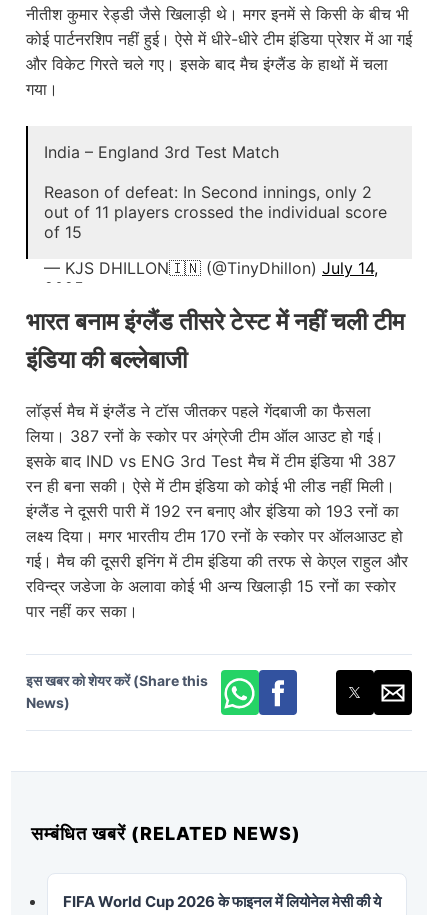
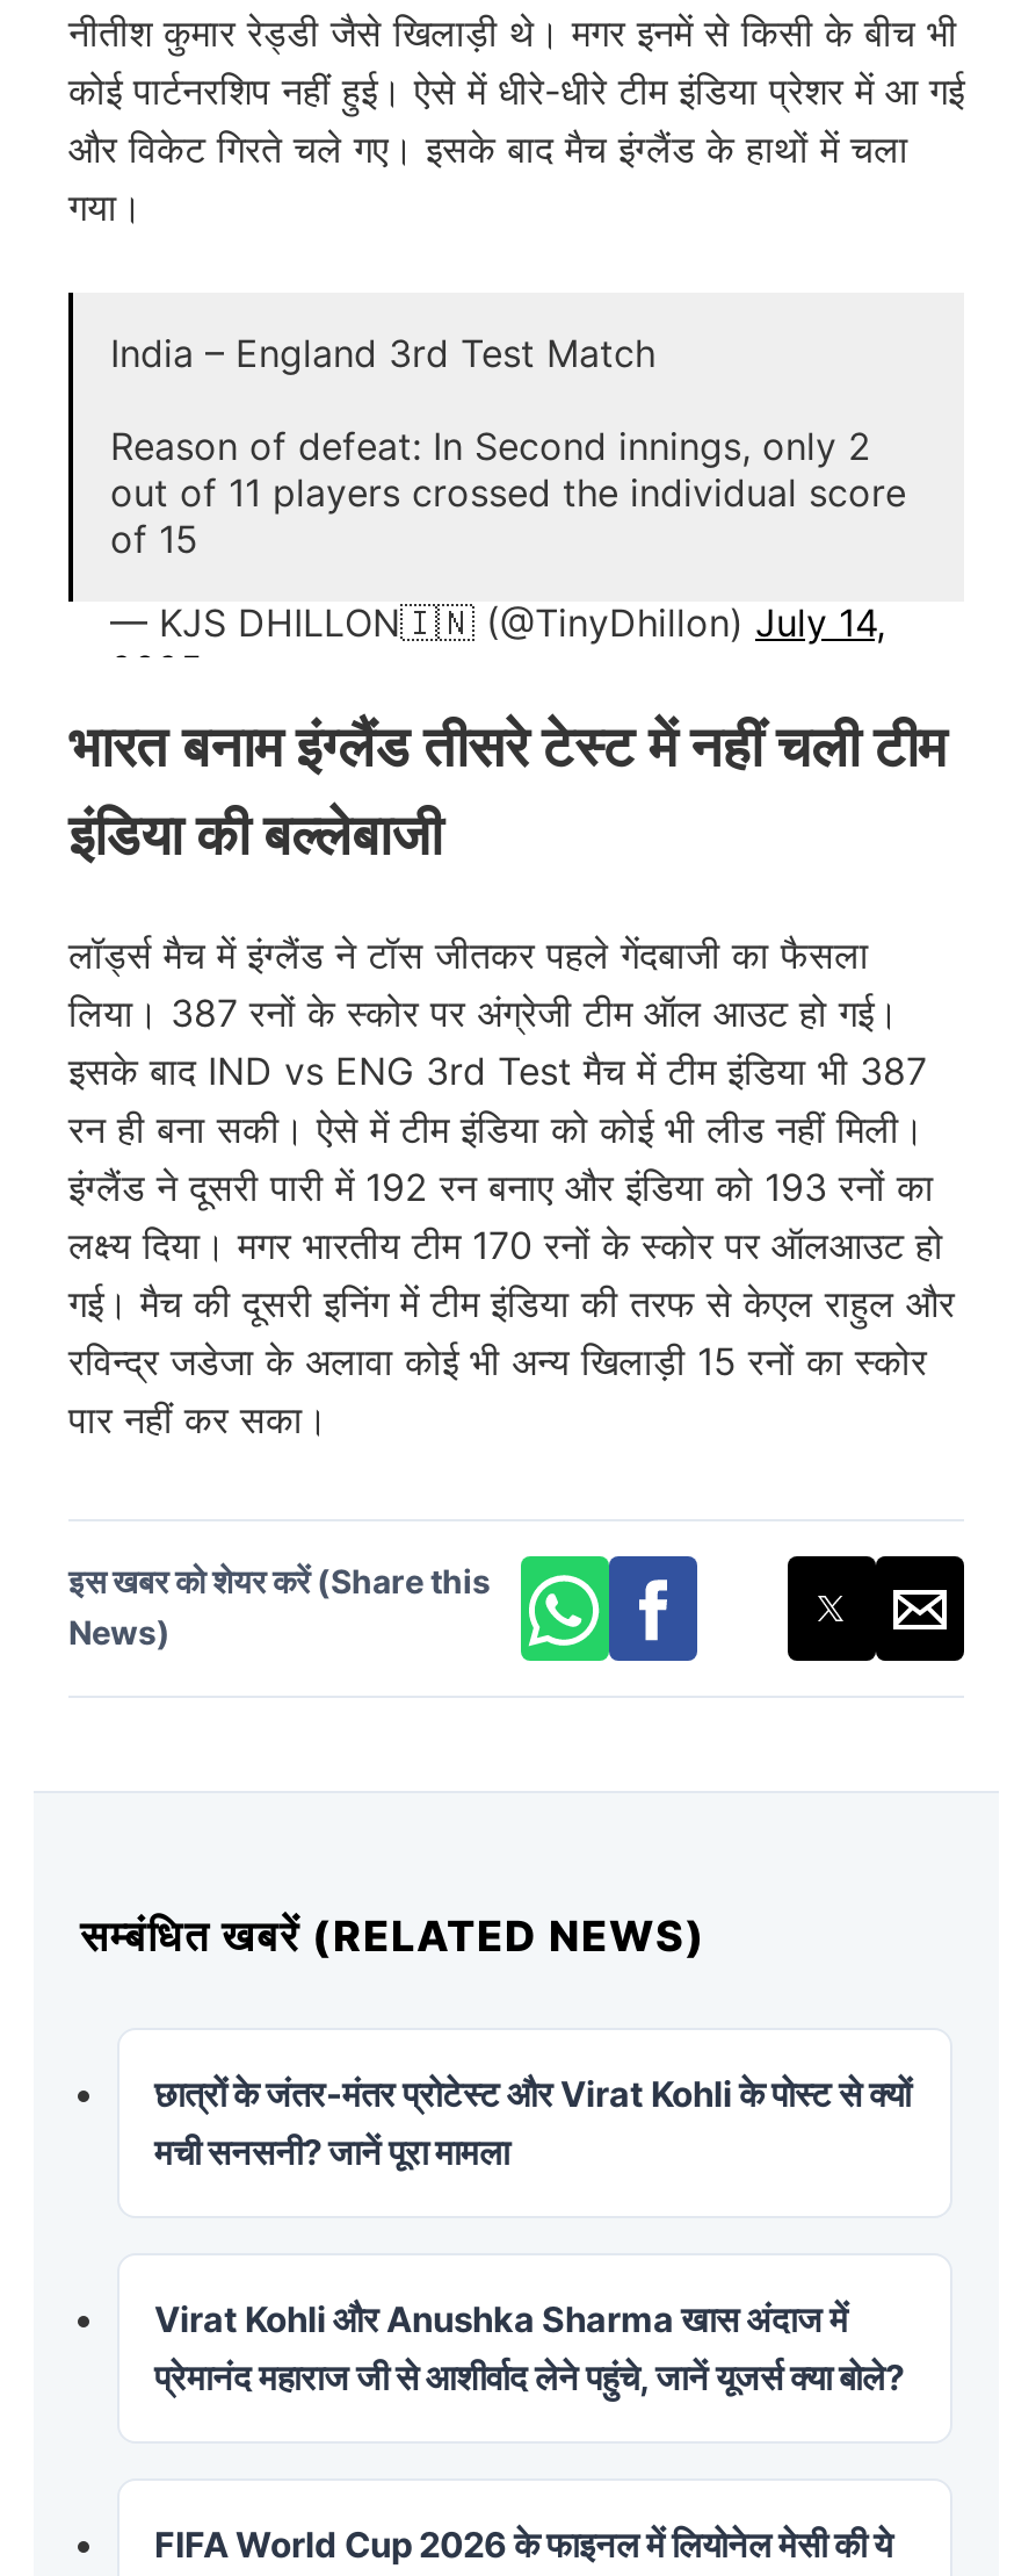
+ छात्रों के जंतर-मंतर प्रोटेस्ट और Virat Kohli के पोस्ट से क्यों
+ मची सनसनी? जानें पूरा मामला

+ Virat Kohli और Anushka Sharma खास अंदाज में
+ प्रेमानंद महाराज जी से आशीर्वाद लेने पहुंचे, जानें यूजर्स क्या बोले?
